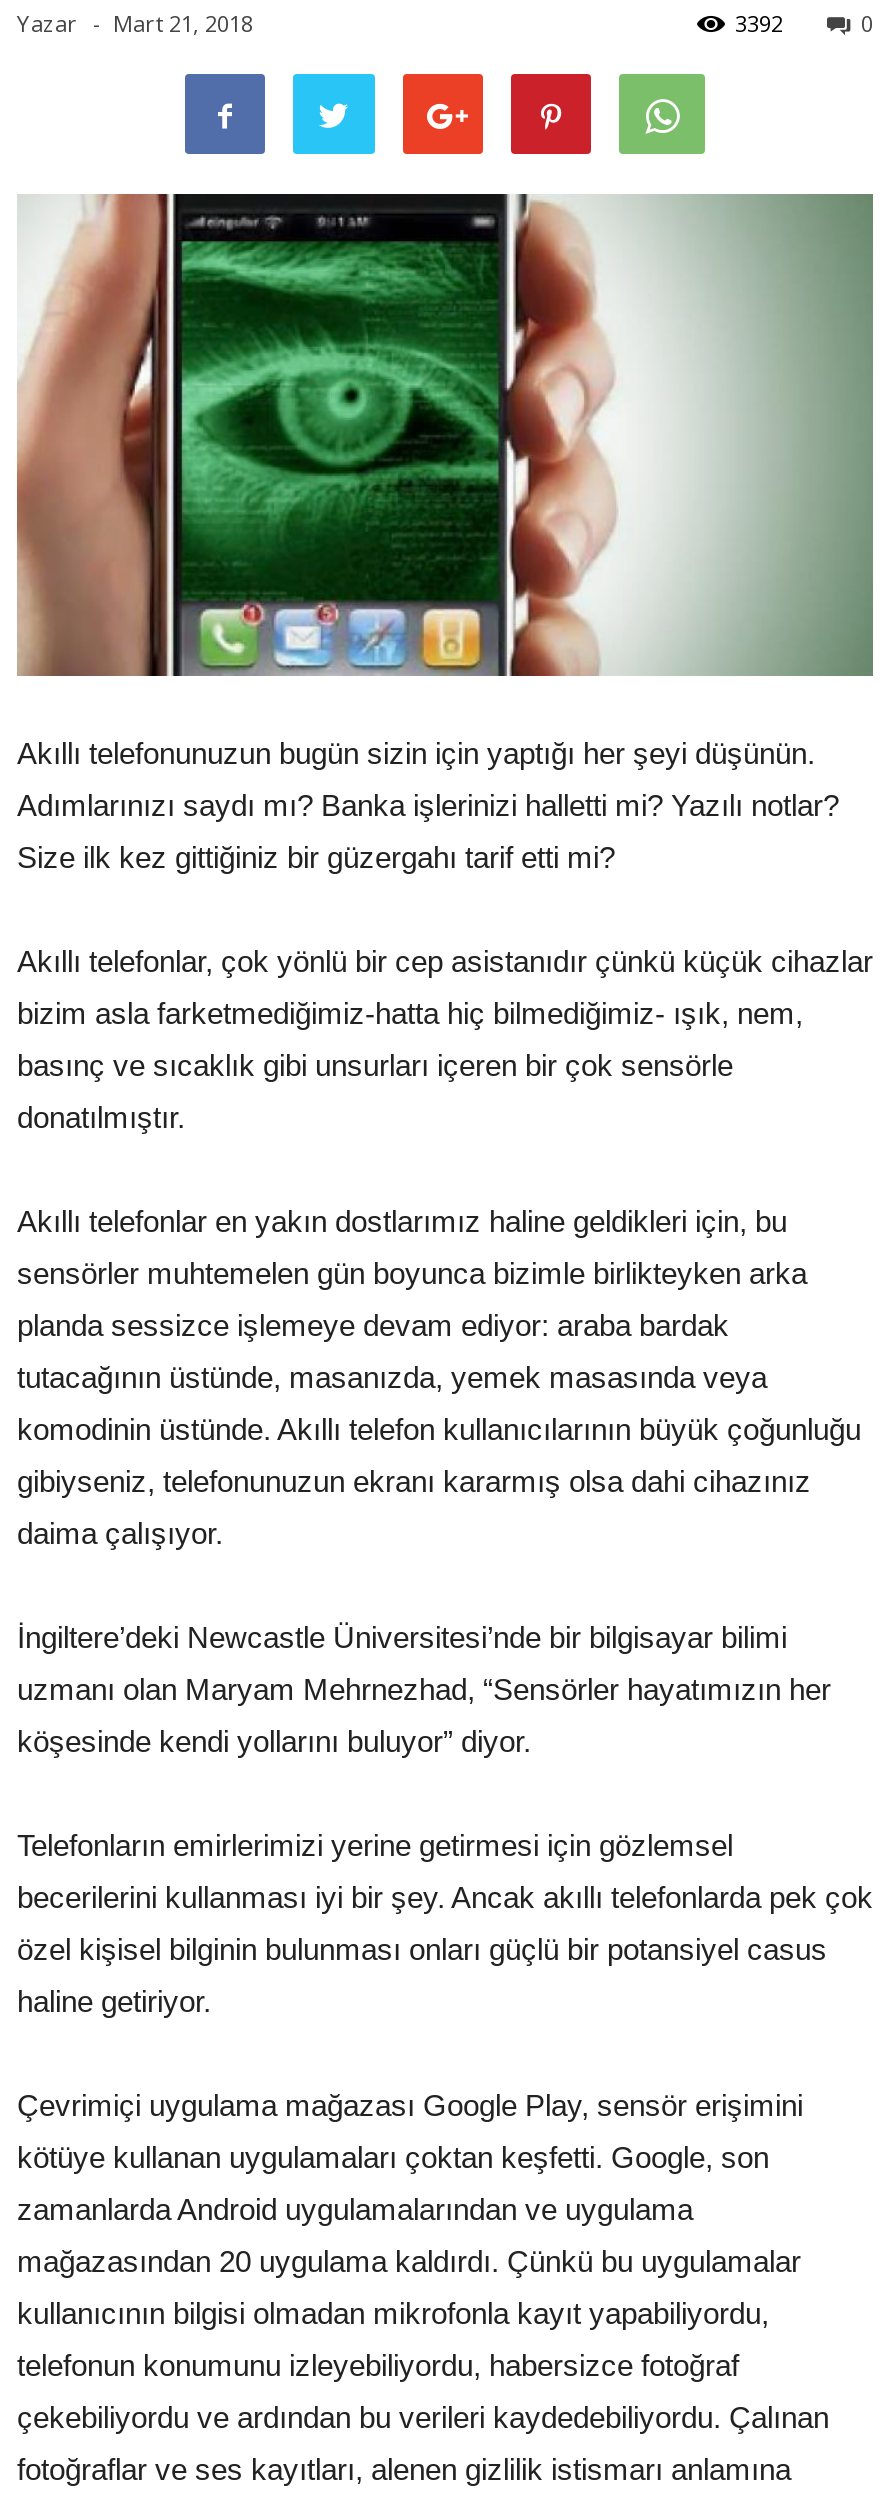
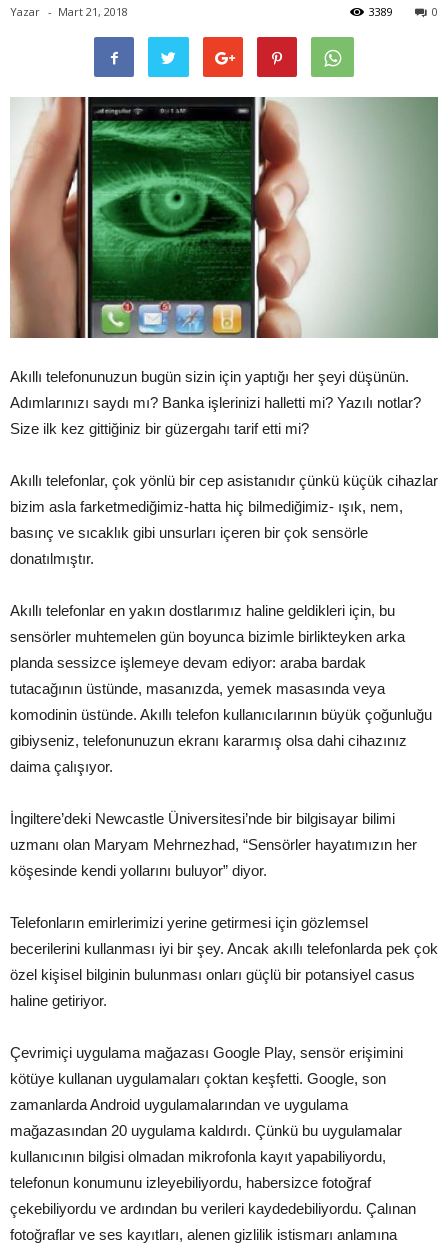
- 3392
+ 3389
